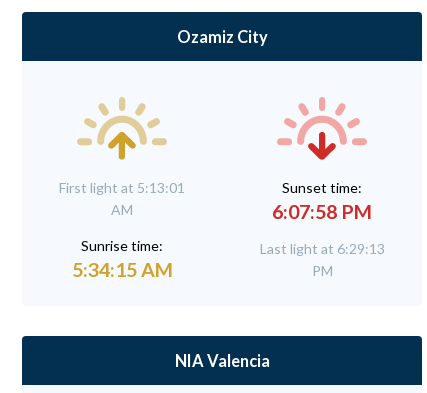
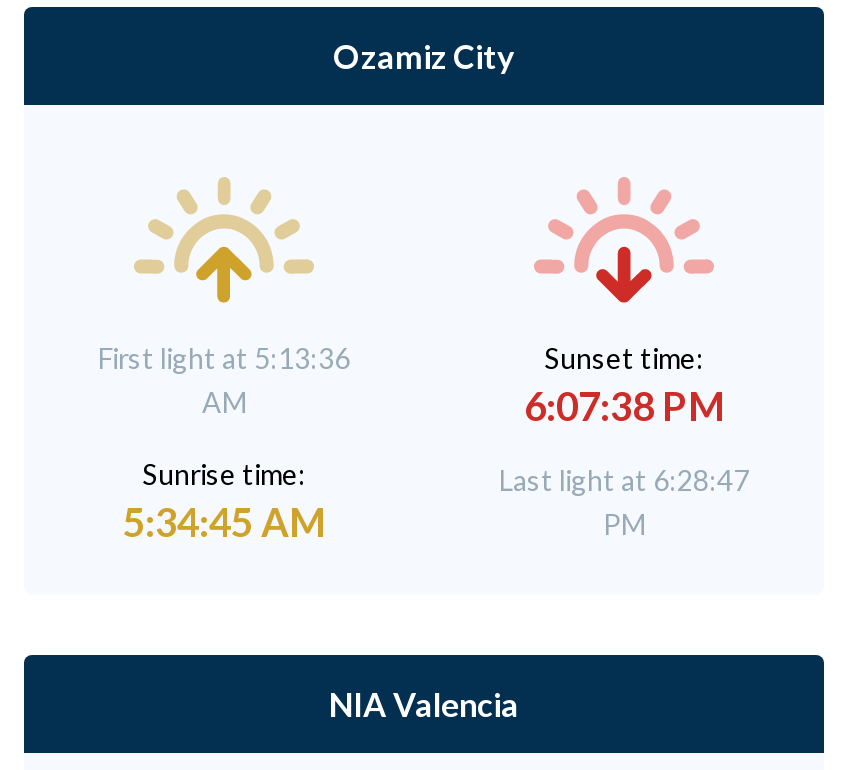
- First light at 5:13:01
+ First light at 5:13:36

- 6:07:58 PM
+ 6:07:38 PM

- Last light at 6:29:13
+ Last light at 6:28:47

- 5:34:15 AM
+ 5:34:45 AM
